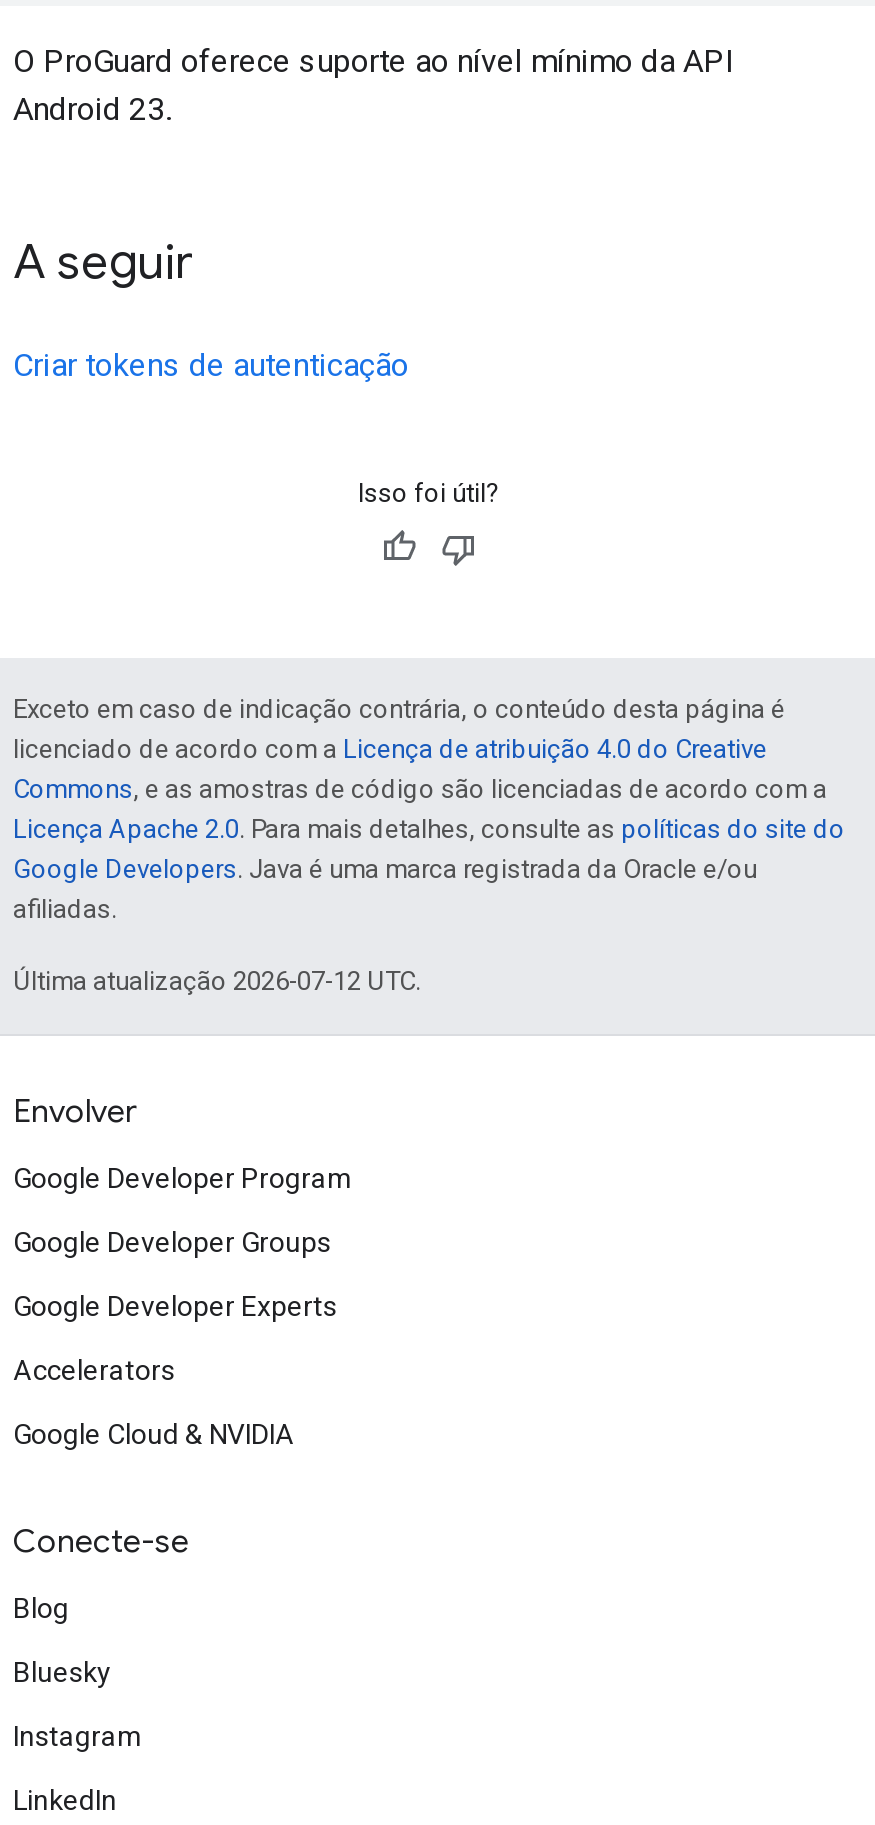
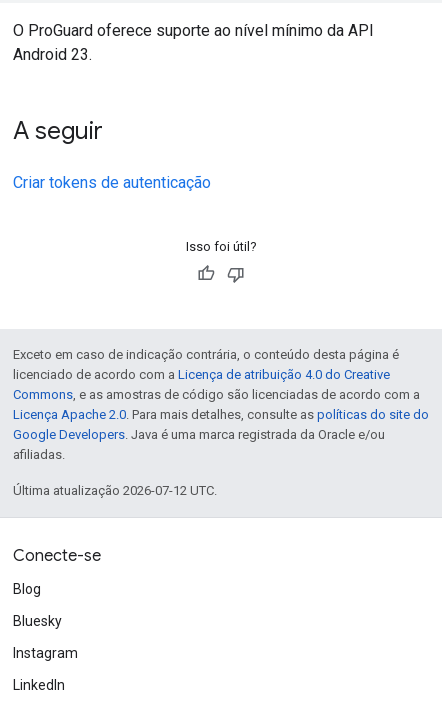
- Envolver
- Google Developer Program
- Google Developer Groups
- Google Developer Experts
- Accelerators
- Google Cloud & NVIDIA
